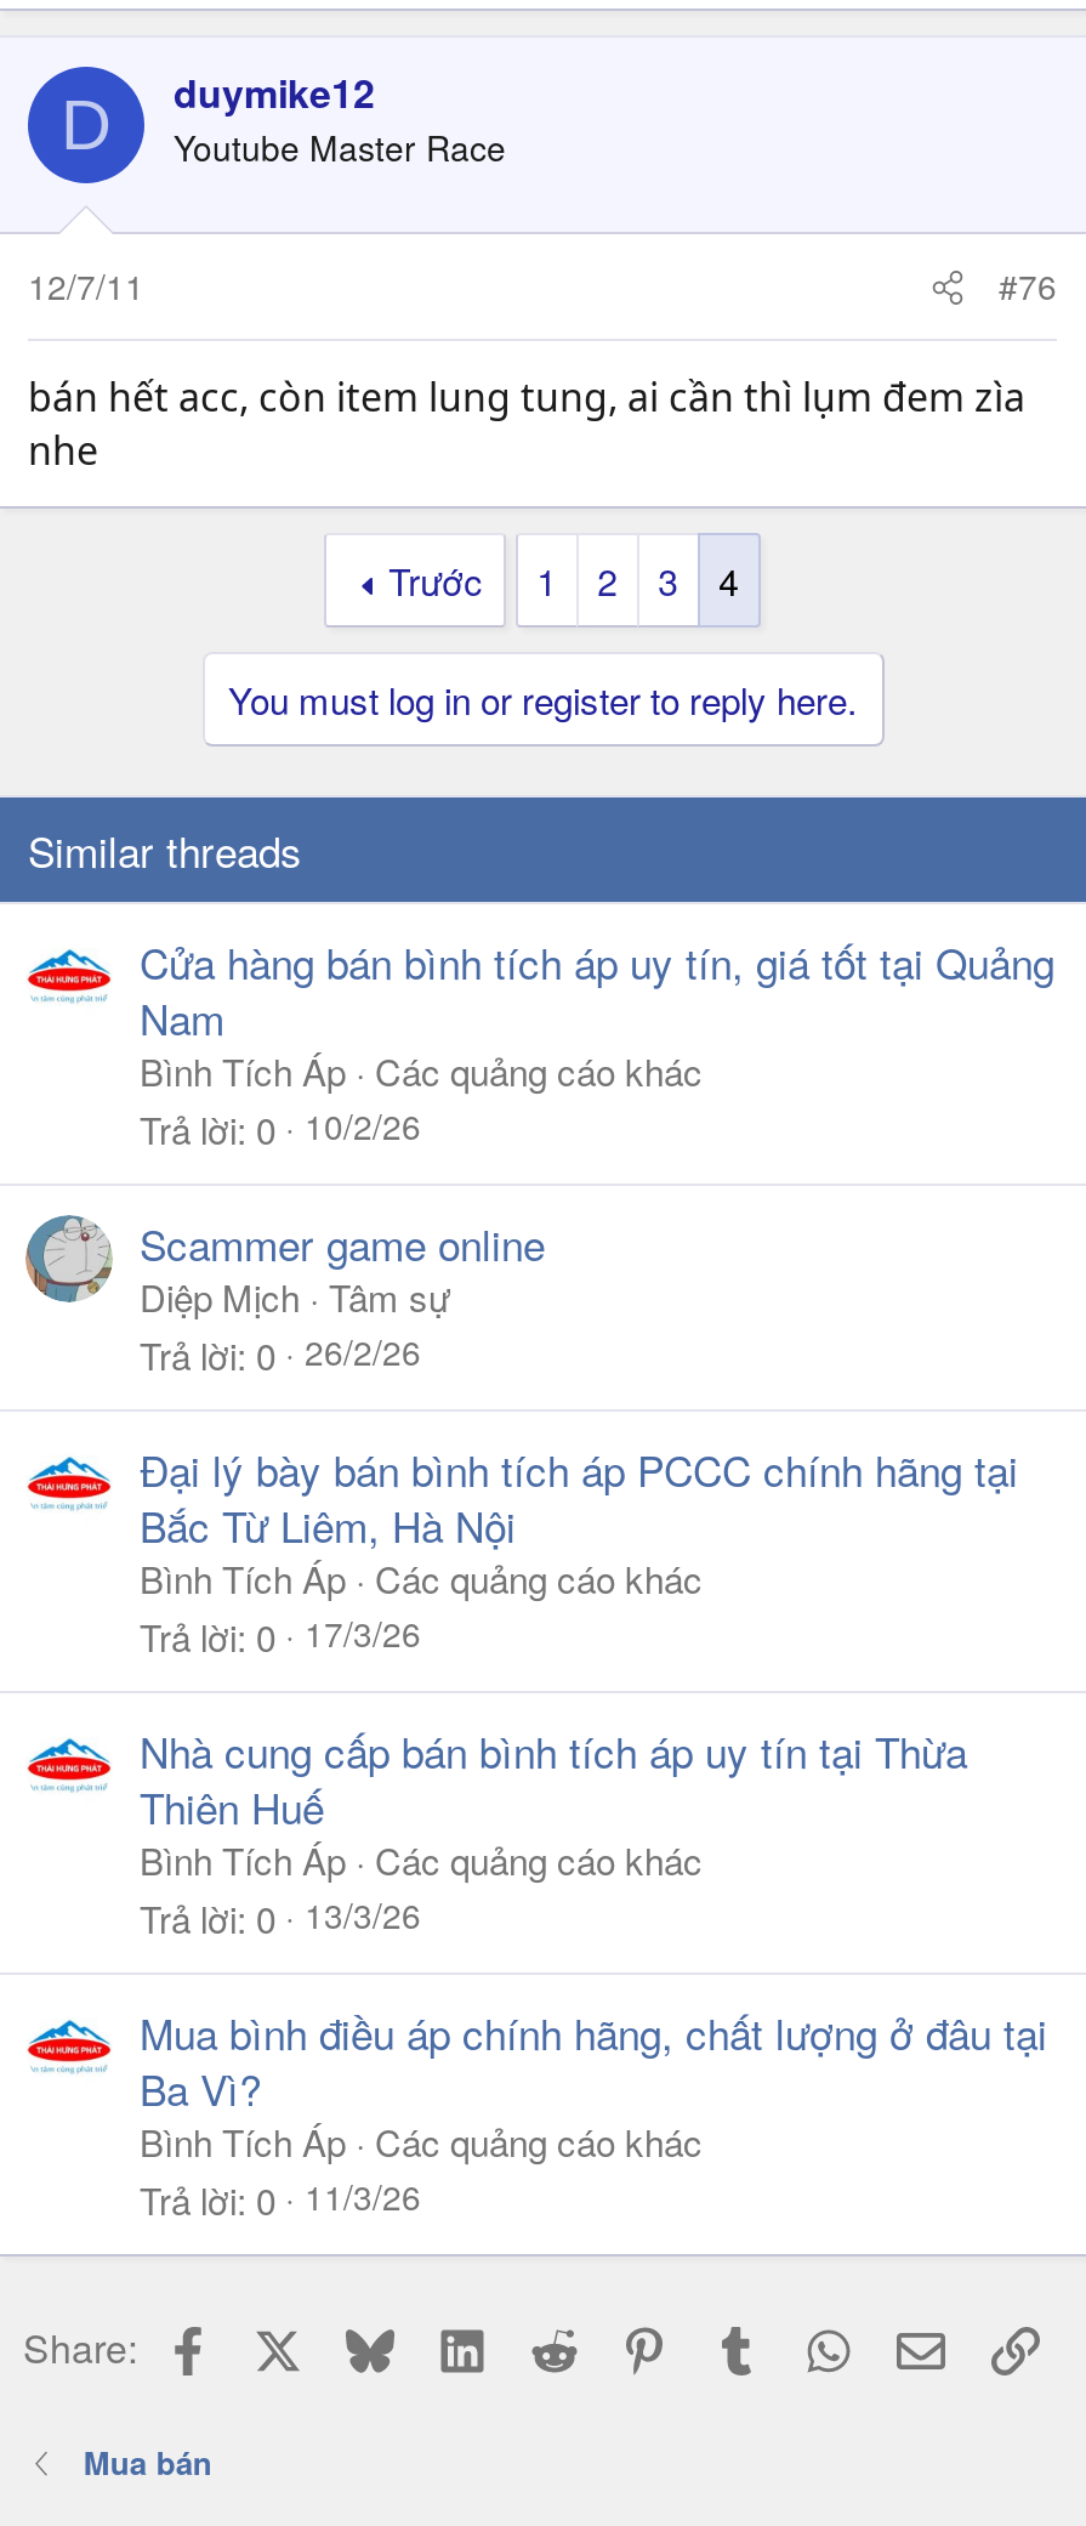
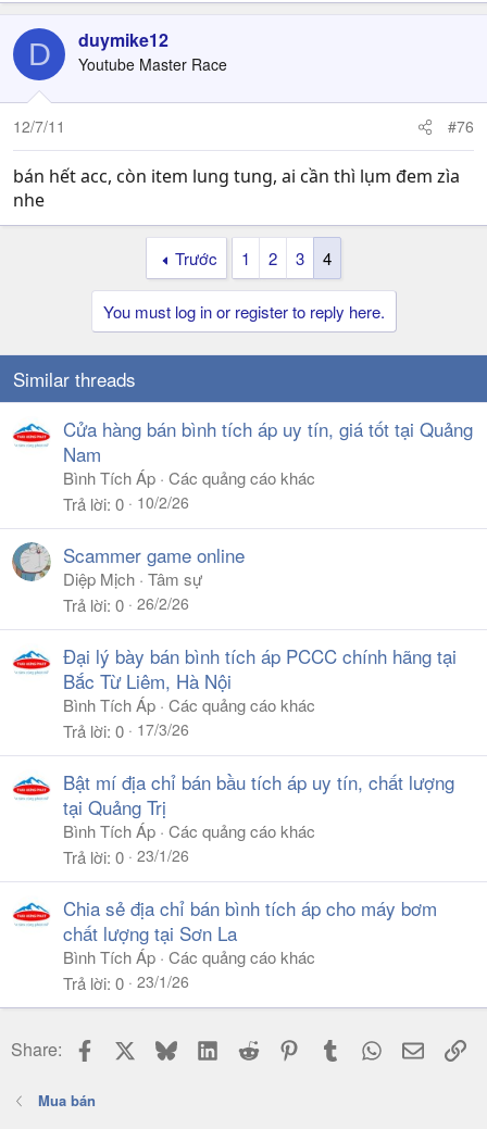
- Nhà cung cấp bán bình tích áp uy tín tại Thừa
- Thiên Huế
+ Bật mí địa chỉ bán bầu tích áp uy tín, chất lượng
+ tại Quảng Trị

- Trả lời 0 13/3/26
+ Trả lời 0 23/1/26

- Mua bình điều áp chính hãng, chất lượng ở đâu tại
- Ba Vì?
+ Chia sẻ địa chỉ bán bình tích áp cho máy bơm
+ chất lượng tại Sơn La

- Trả lời 0 11/3/26
+ Trả lời 0 23/1/26
